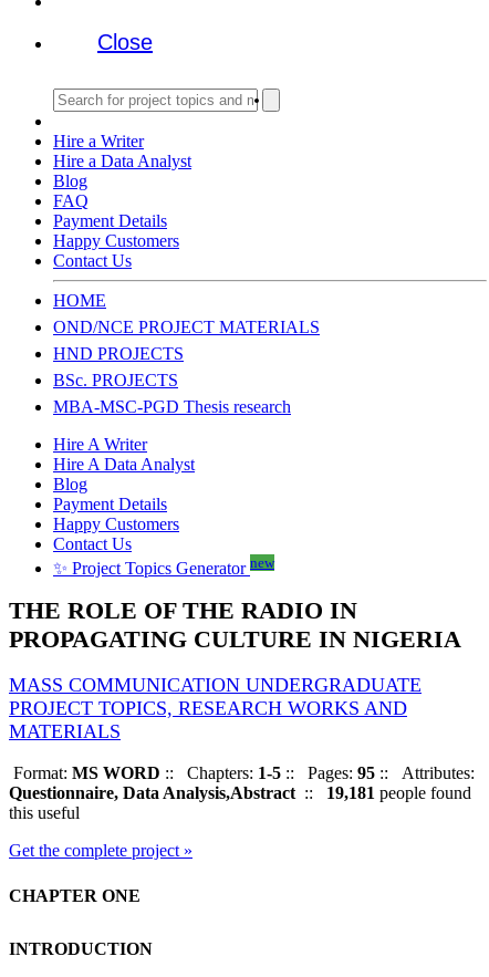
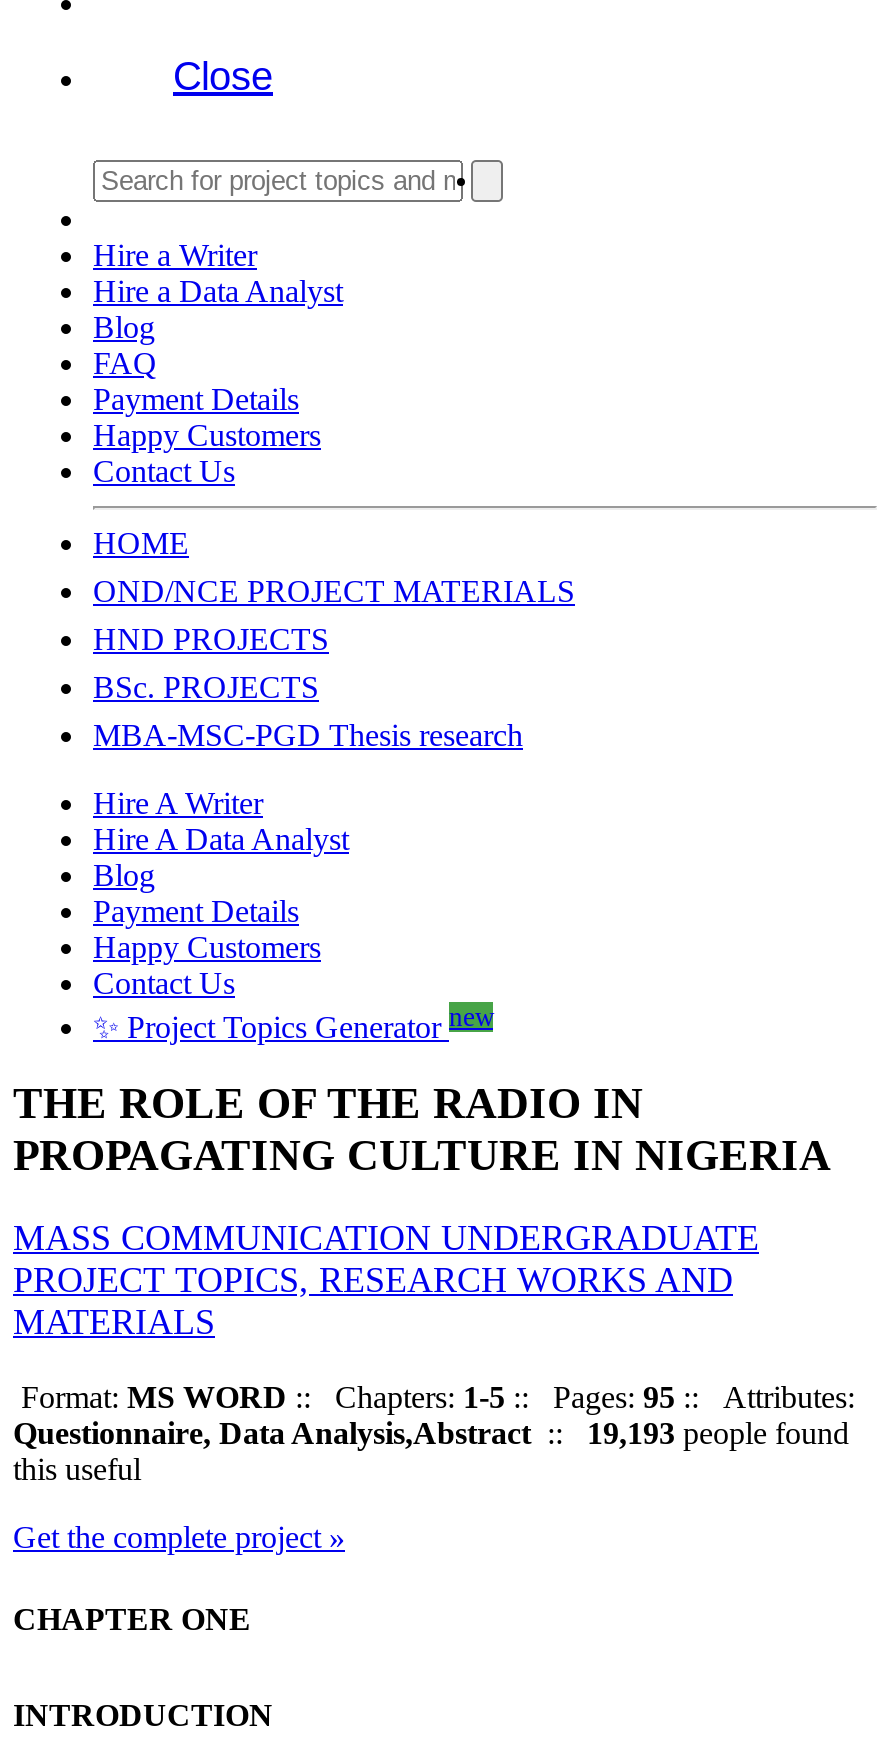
- Questionnaire, Data Analysis,Abstract:: 19,181 people found
+ Questionnaire, Data Analysis,Abstract:: 19,193 people found
